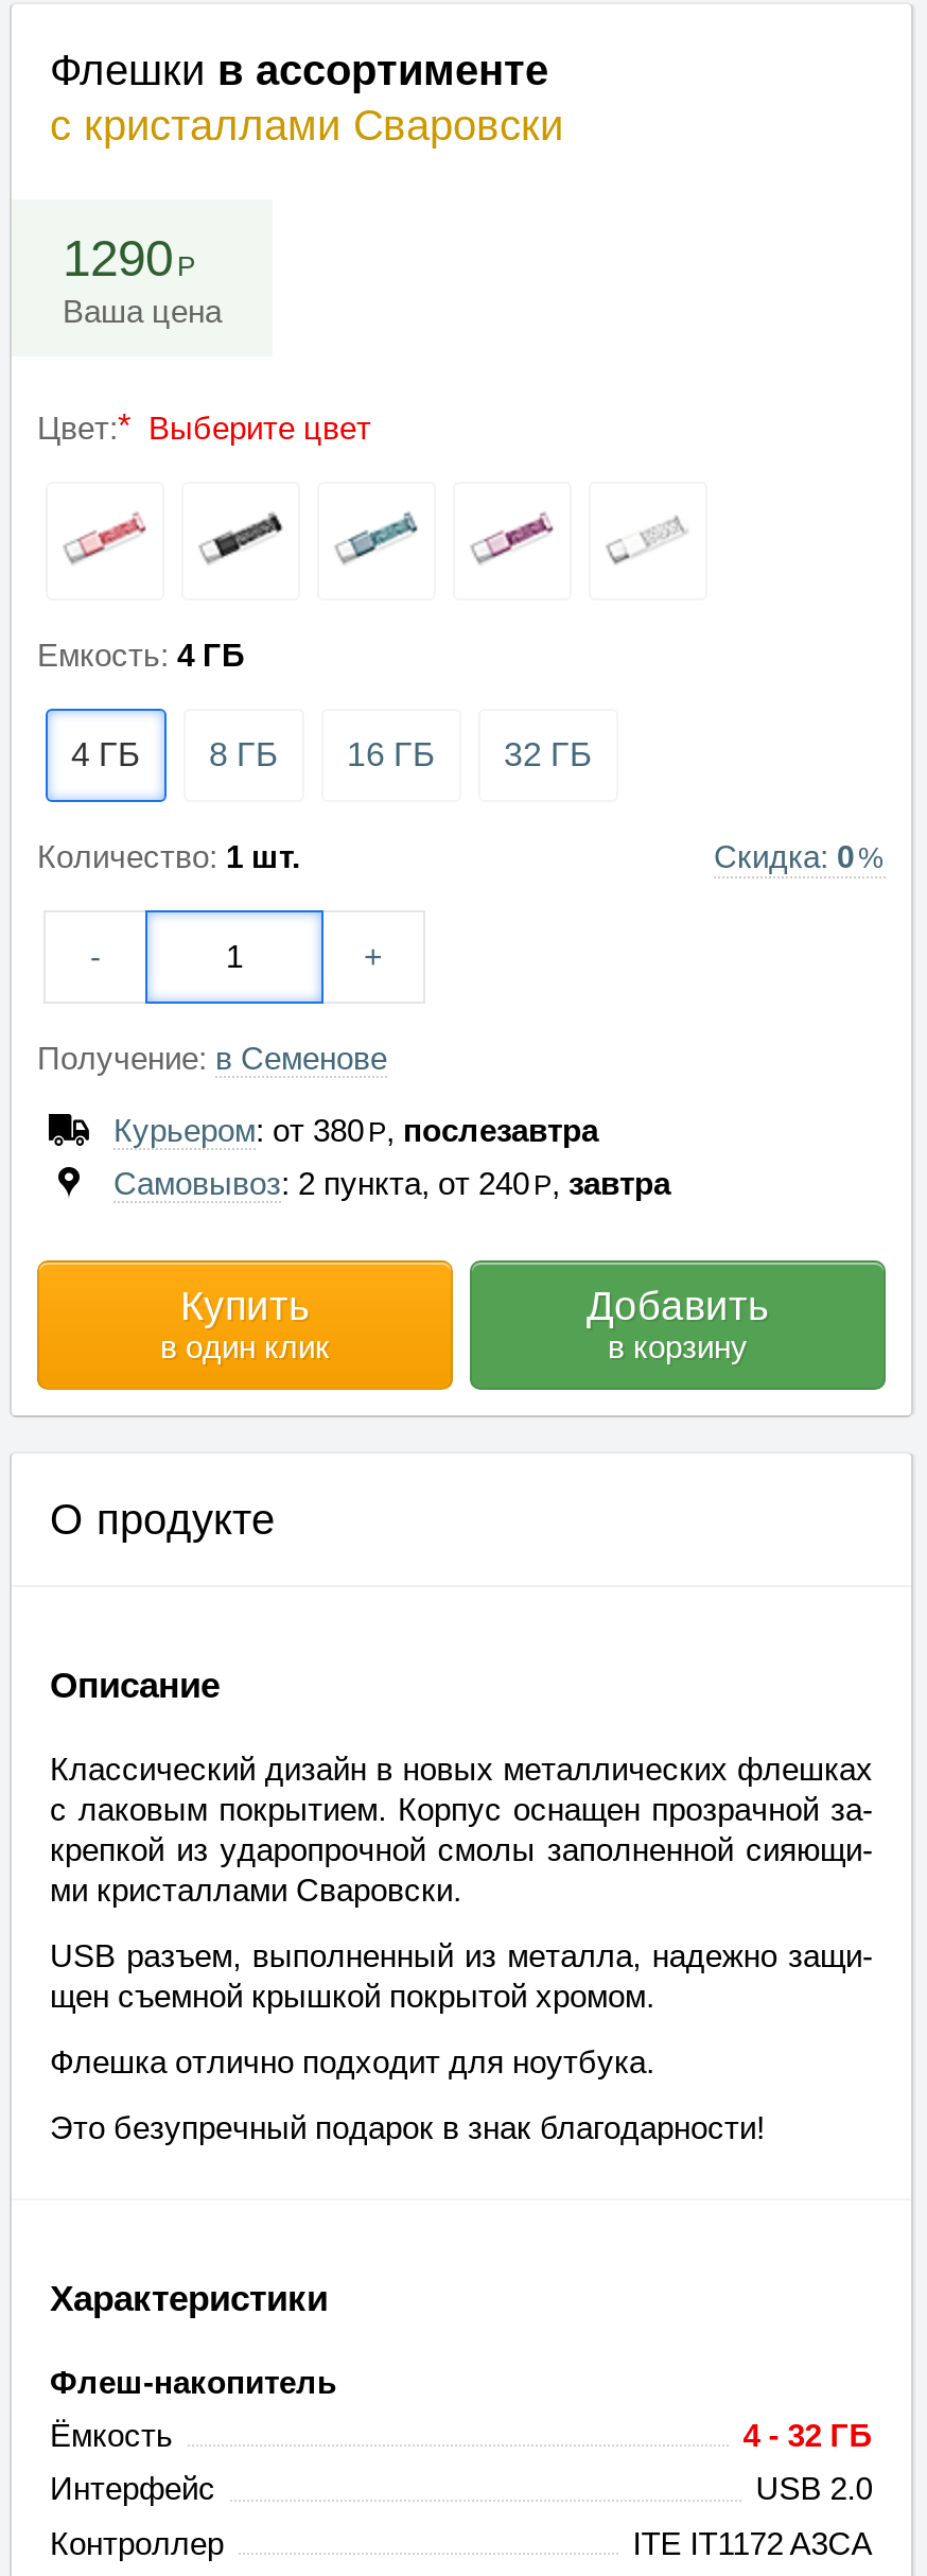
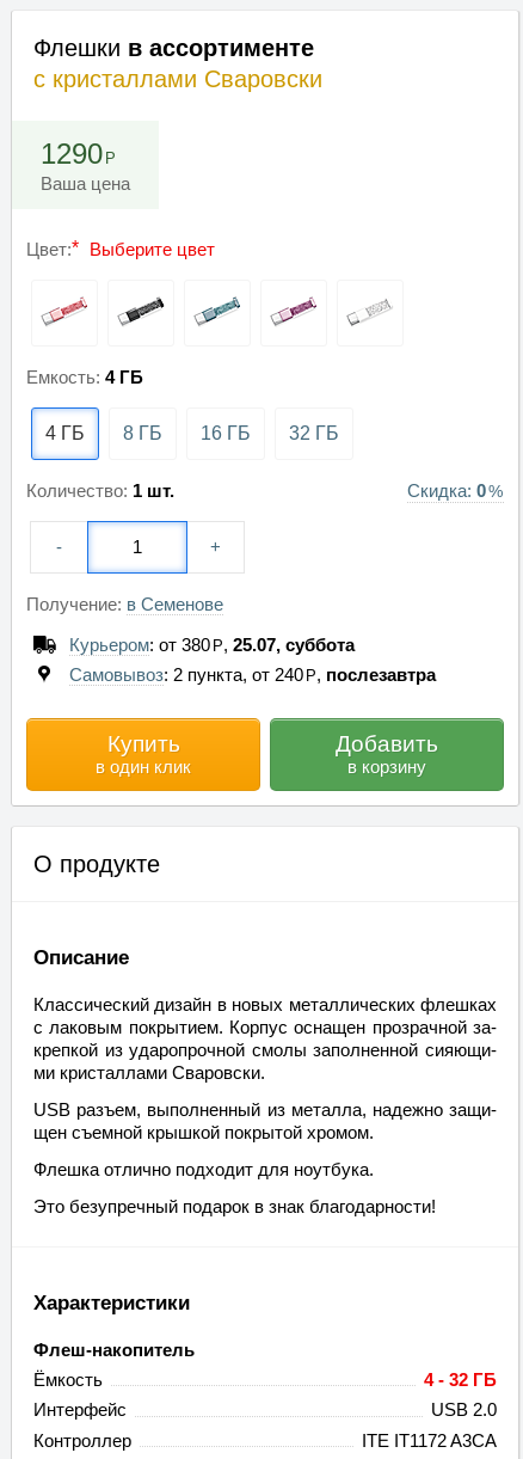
moved down: , послезавтра

+ , 25.07, суббота

- , завтра
